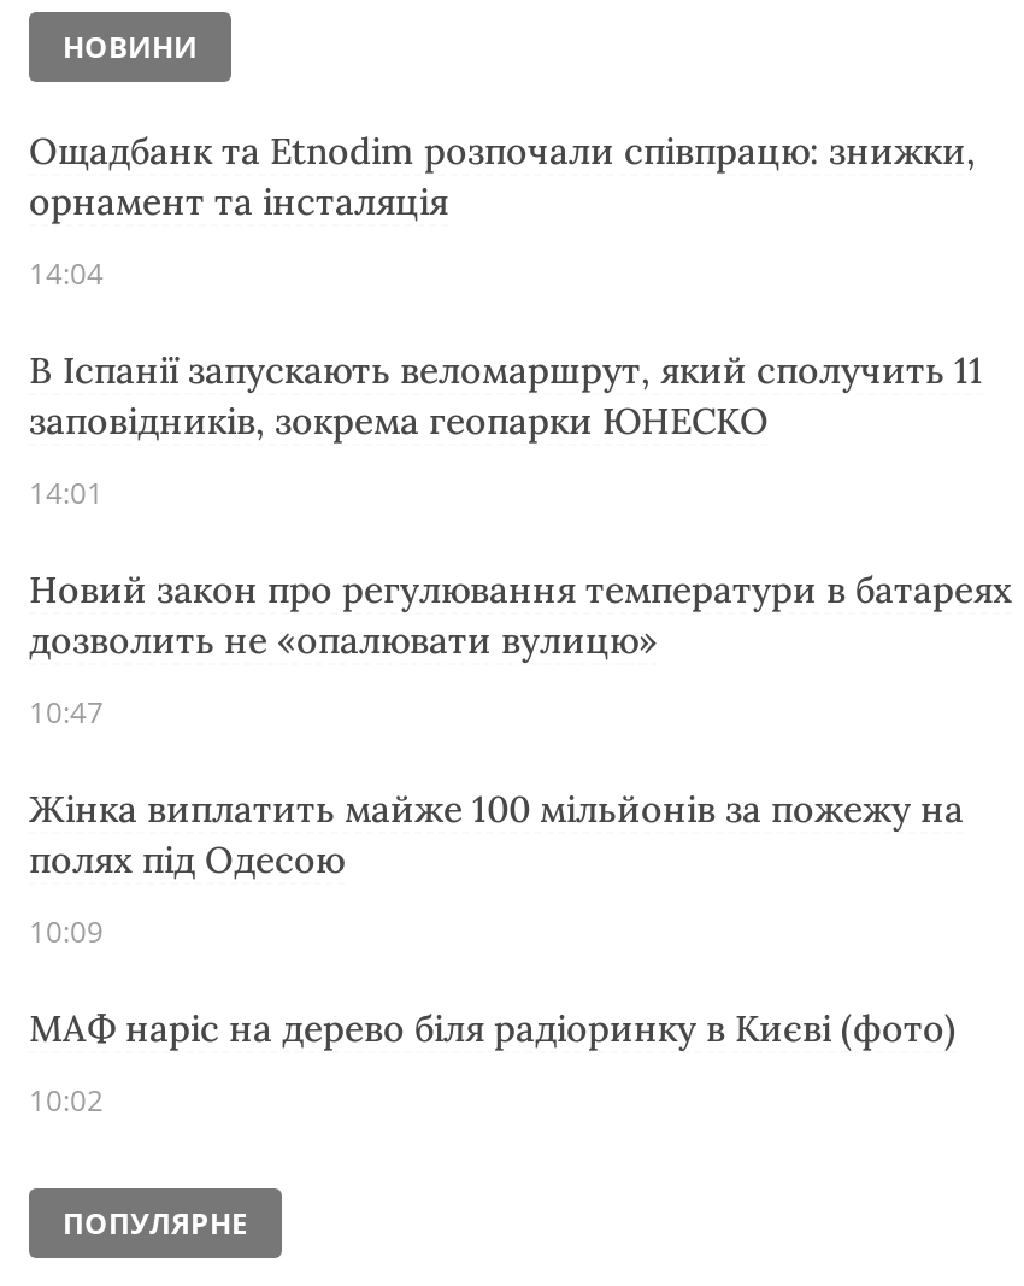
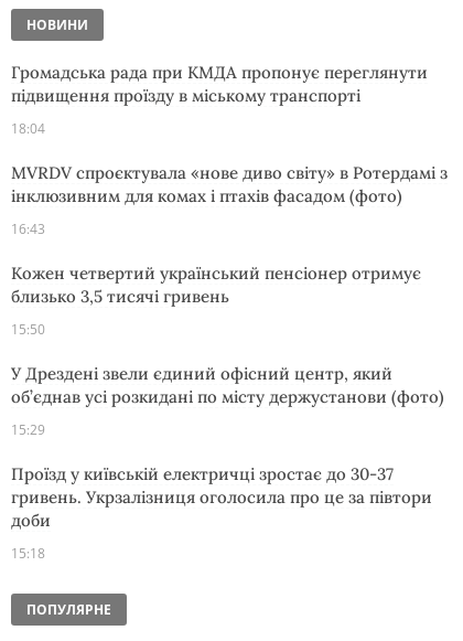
- Ощадбанк та Etnodim розпочали співпрацю: знижки,
- орнамент та інсталяція
+ Громадська рада при КМДА пропонує переглянути
+ підвищення проїзду в міському транспорті

- 14:04
+ 18:04

- В Іспанії запускають веломаршрут, який сполучить 11
- заповідників, зокрема геопарки ЮНЕСКО
+ MVRDV спроєктувала «нове диво світу» в Ротердамі з
+ інклюзивним для комах і птахів фасадом (фото)

- 14:01
+ 16:43

- Новий закон про регулювання температури в батареях
- дозволить не «опалювати вулицю»
+ Кожен четвертий український пенсіонер отримує
+ близько 3,5 тисячі гривень

- 10:47
+ 15:50

- Жінка виплатить майже 100 мільйонів за пожежу на
- полях під Одесою
+ У Дрездені звели єдиний офісний центр, який
+ об’єднав усі розкидані по місту держустанови (фото)

- 10:09
+ 15:29

- МАФ наріс на дерево біля радіоринку в Києві (фото)
+ Проїзд у київській електричці зростає до 30-37
+ гривень. Укрзалізниця оголосила про це за півтори
+ доби

- 10:02
+ 15:18
